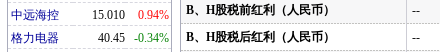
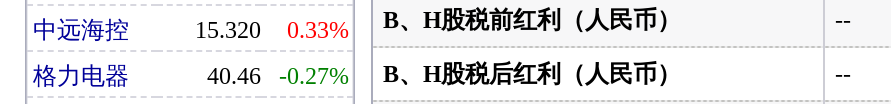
- 15.010
+ 15.320

- 0.94%
+ 0.33%

- 40.45
+ 40.46

- -0.34%
+ -0.27%
